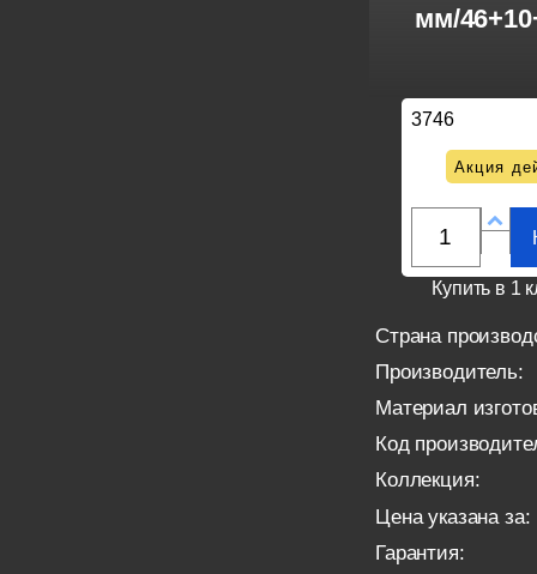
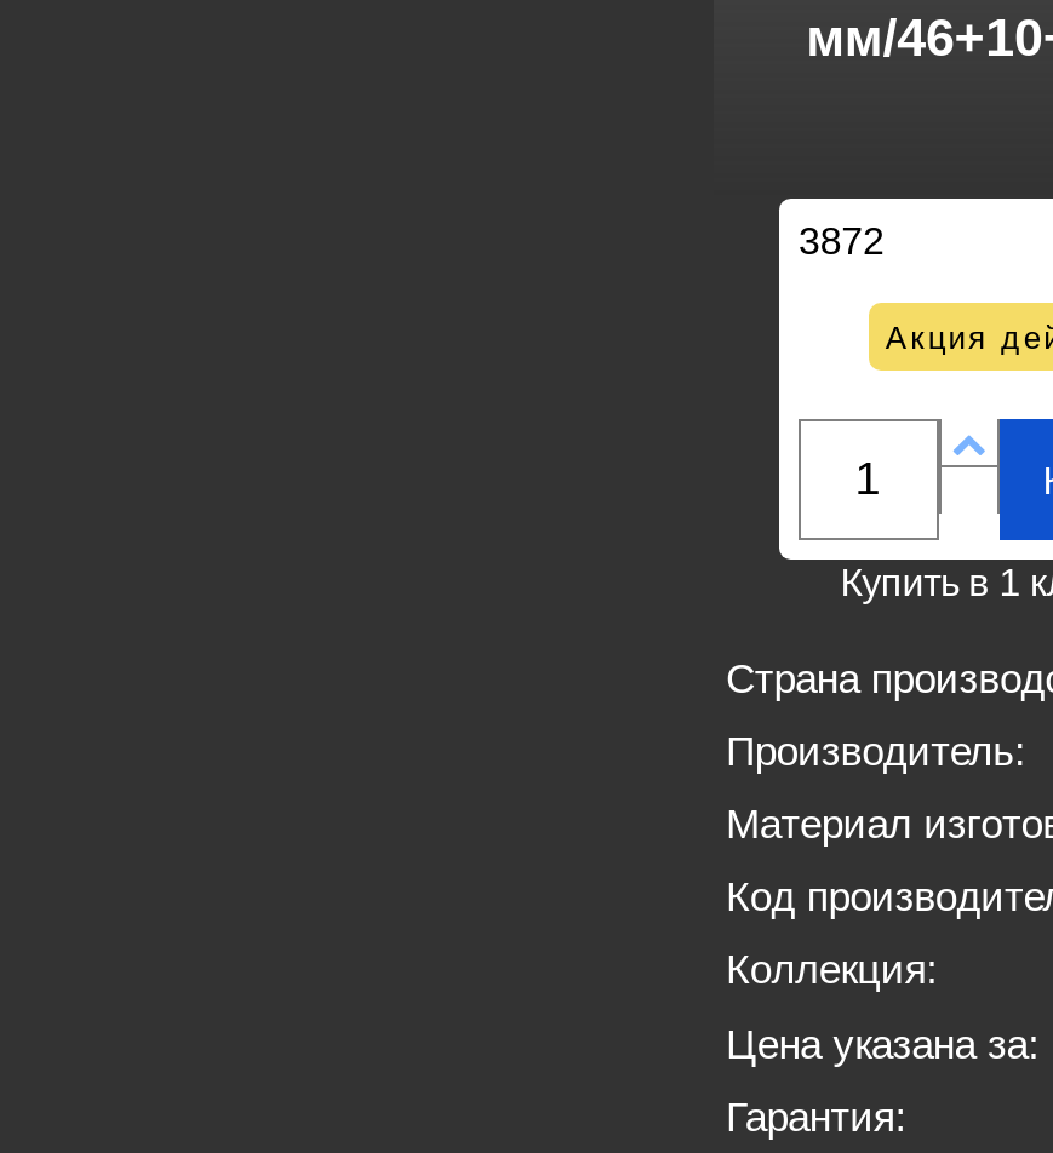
- 3746
+ 3872
